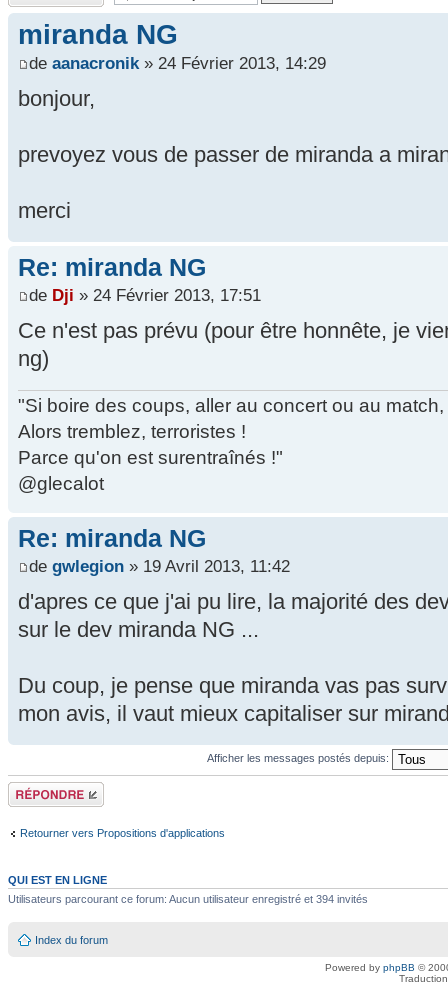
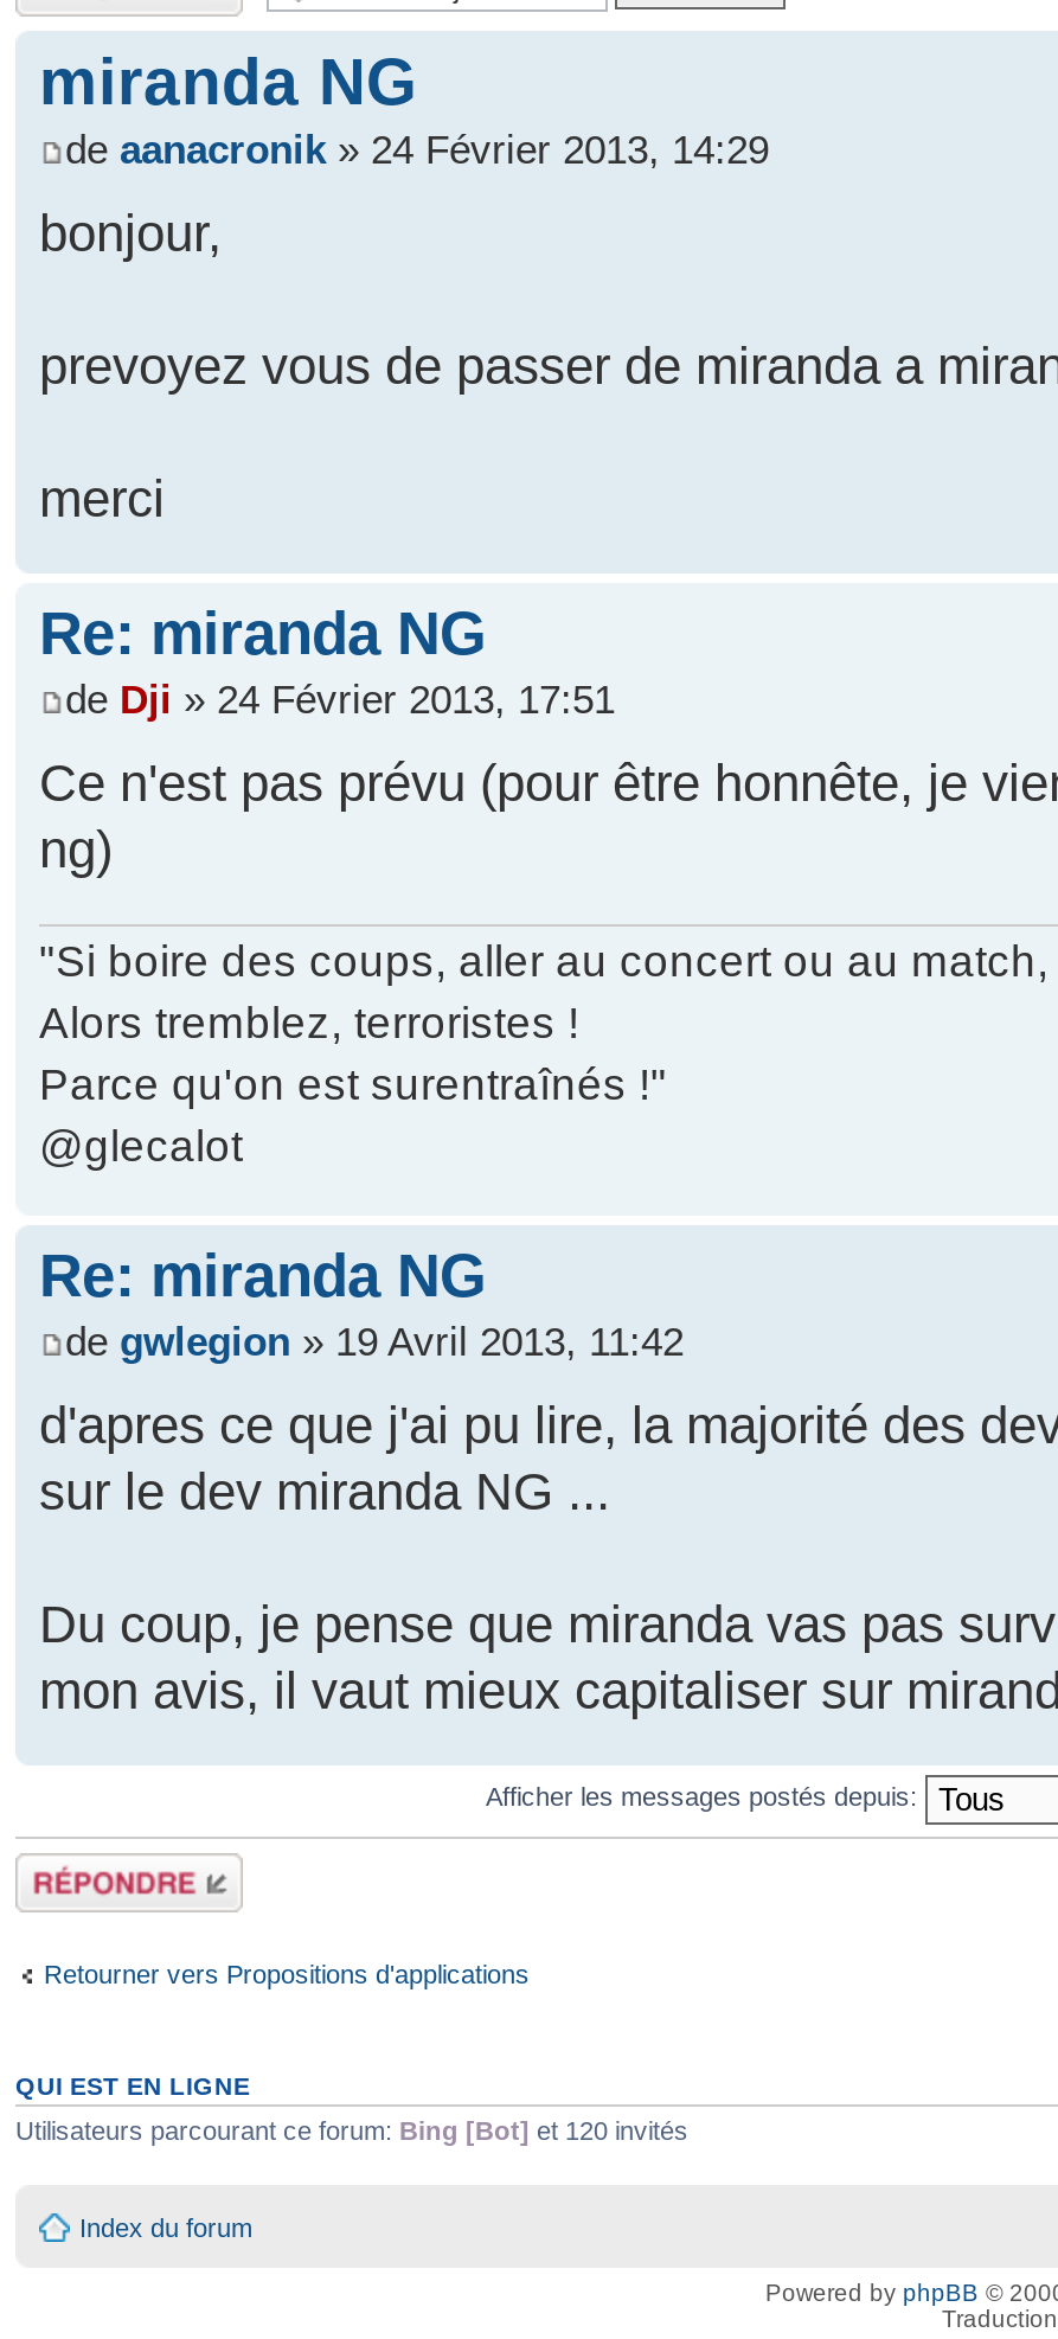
- Utilisateurs parcourant ce forum: Aucun utilisateur enregistré et 394 invités
+ Utilisateurs parcourant ce forum: Bing [Bot] et 120 invités
